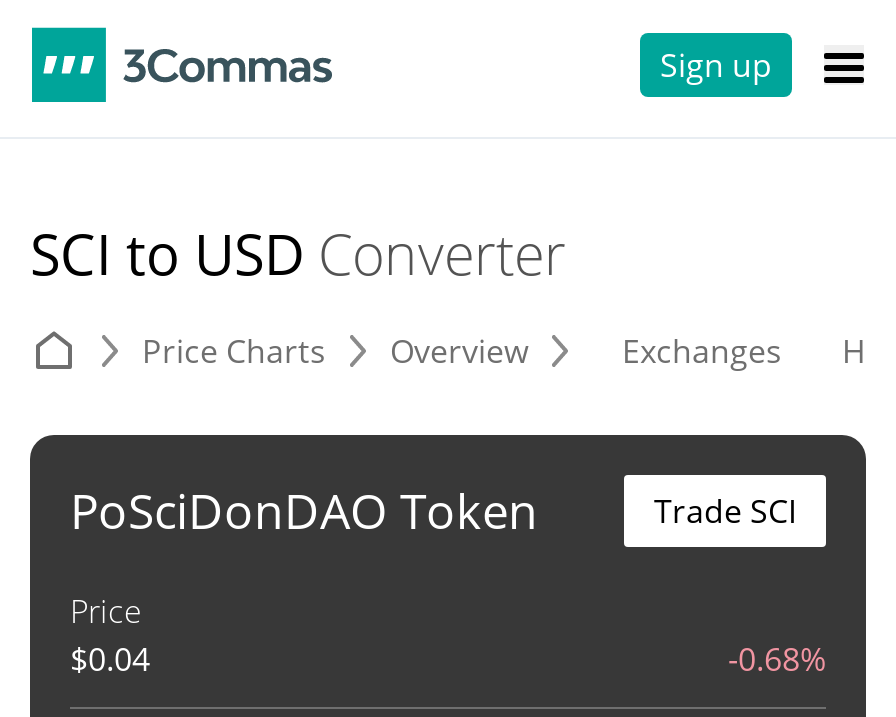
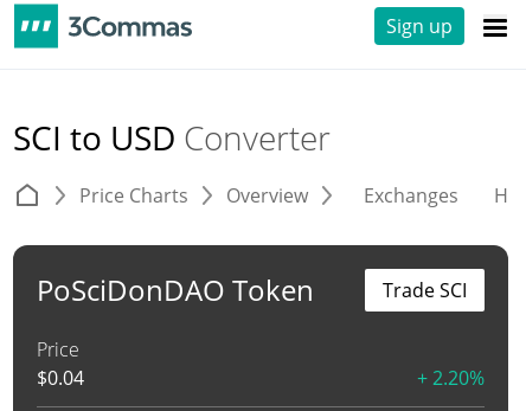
- -0.68%
+ + 2.20%
